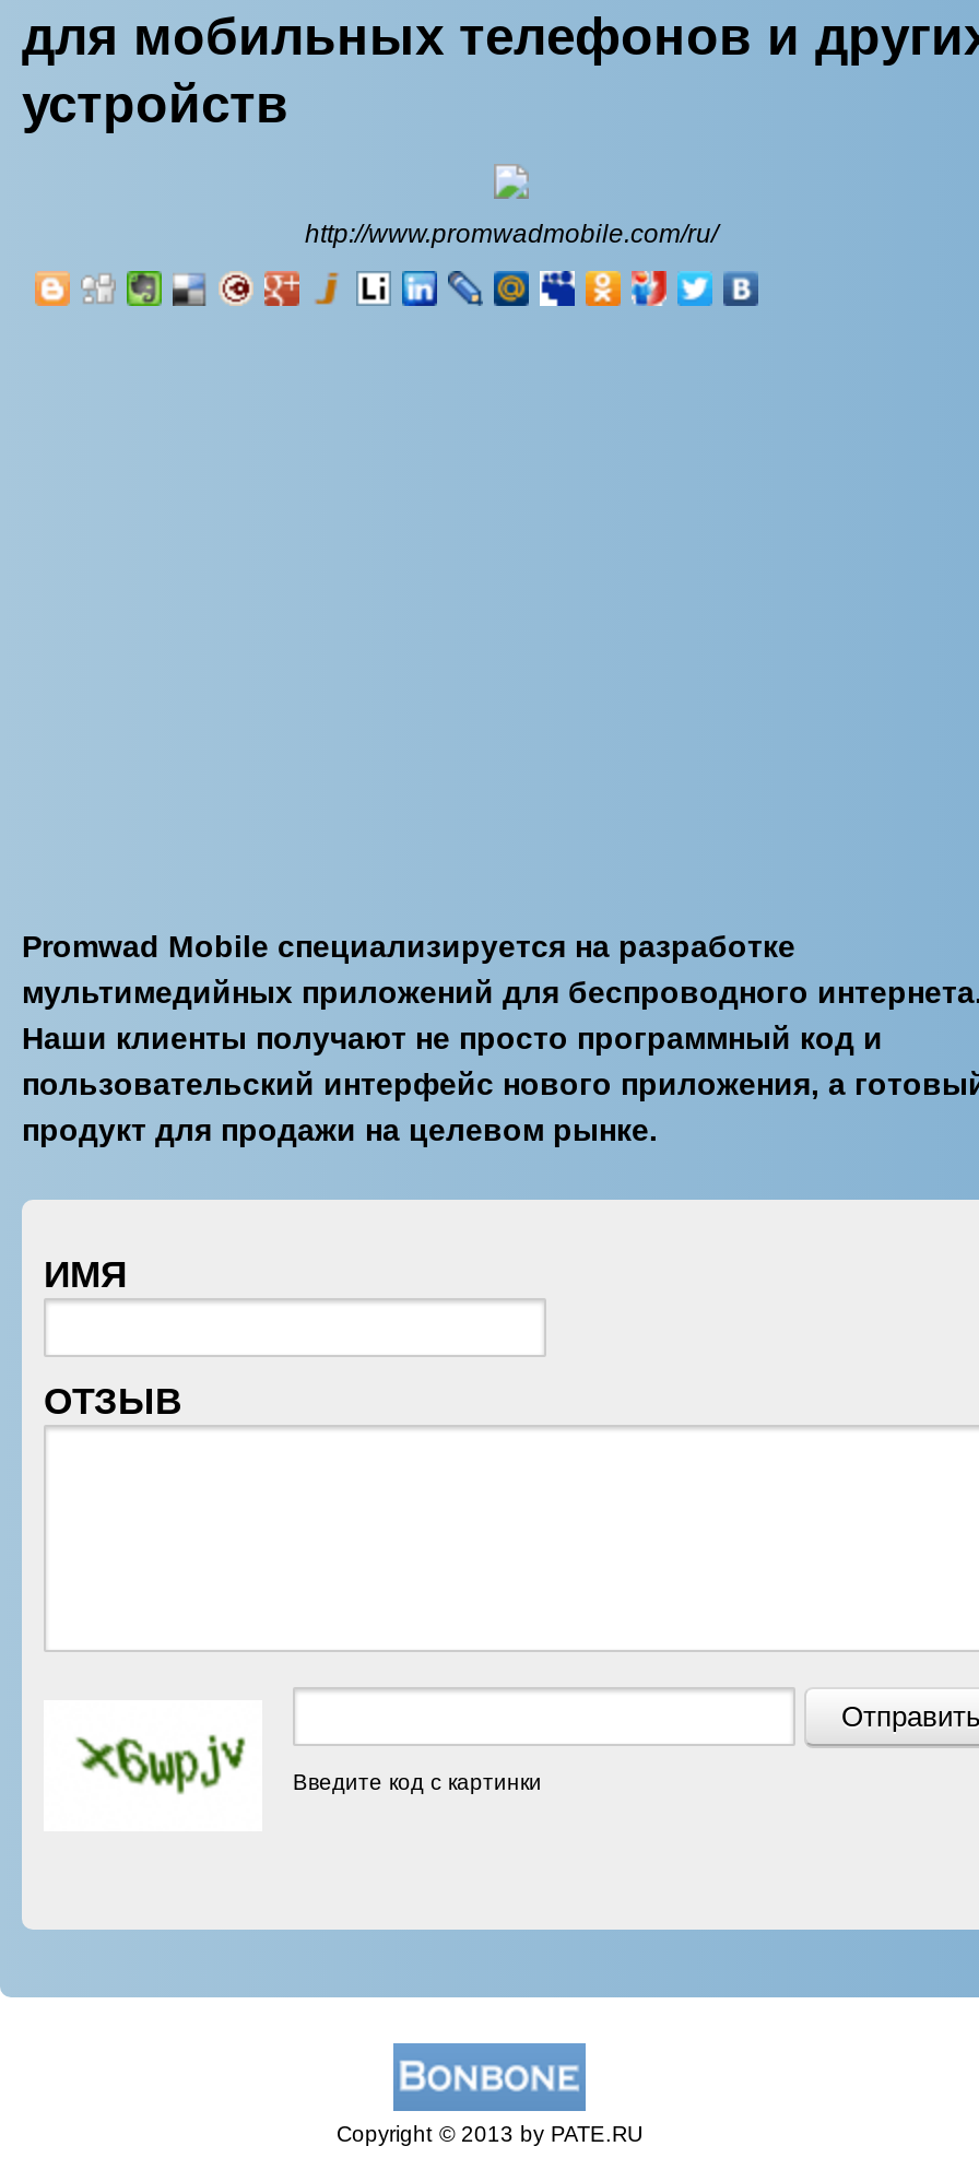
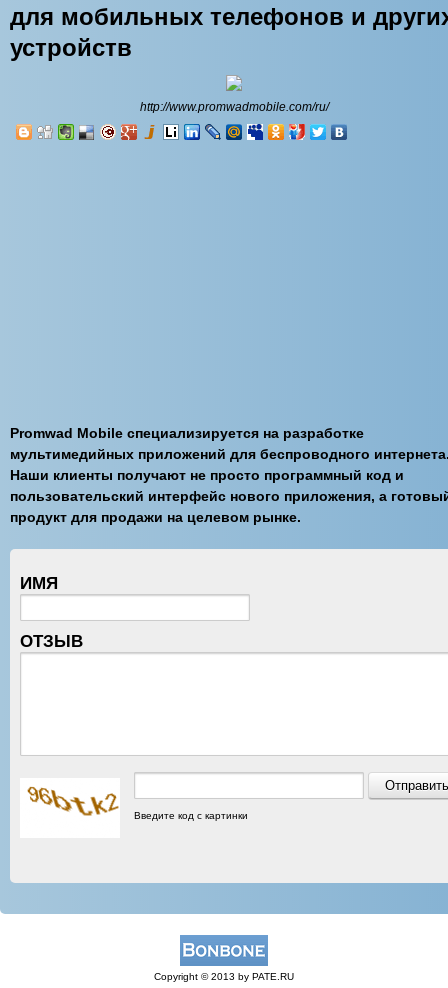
- [image]
+ [image]
